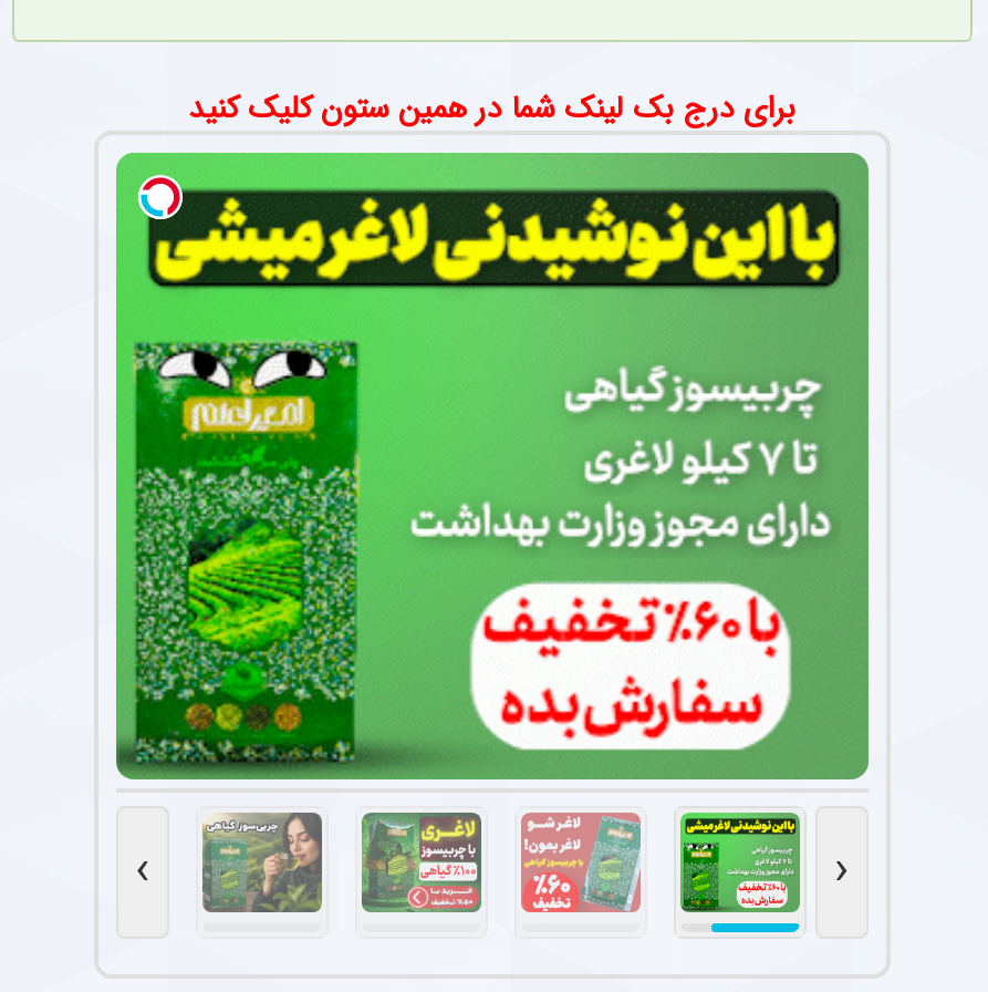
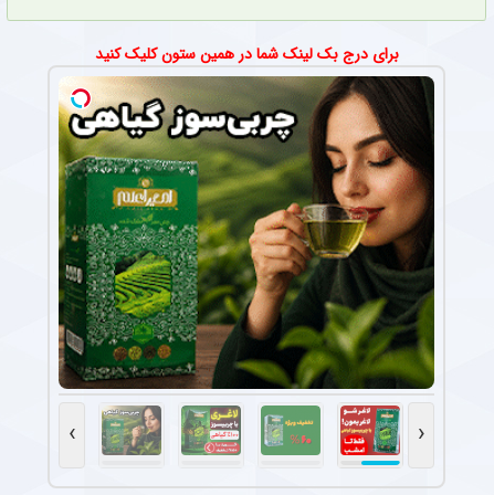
- [image]
+ [image]

- [image]
+ [image]

- [image]
+ [image]
